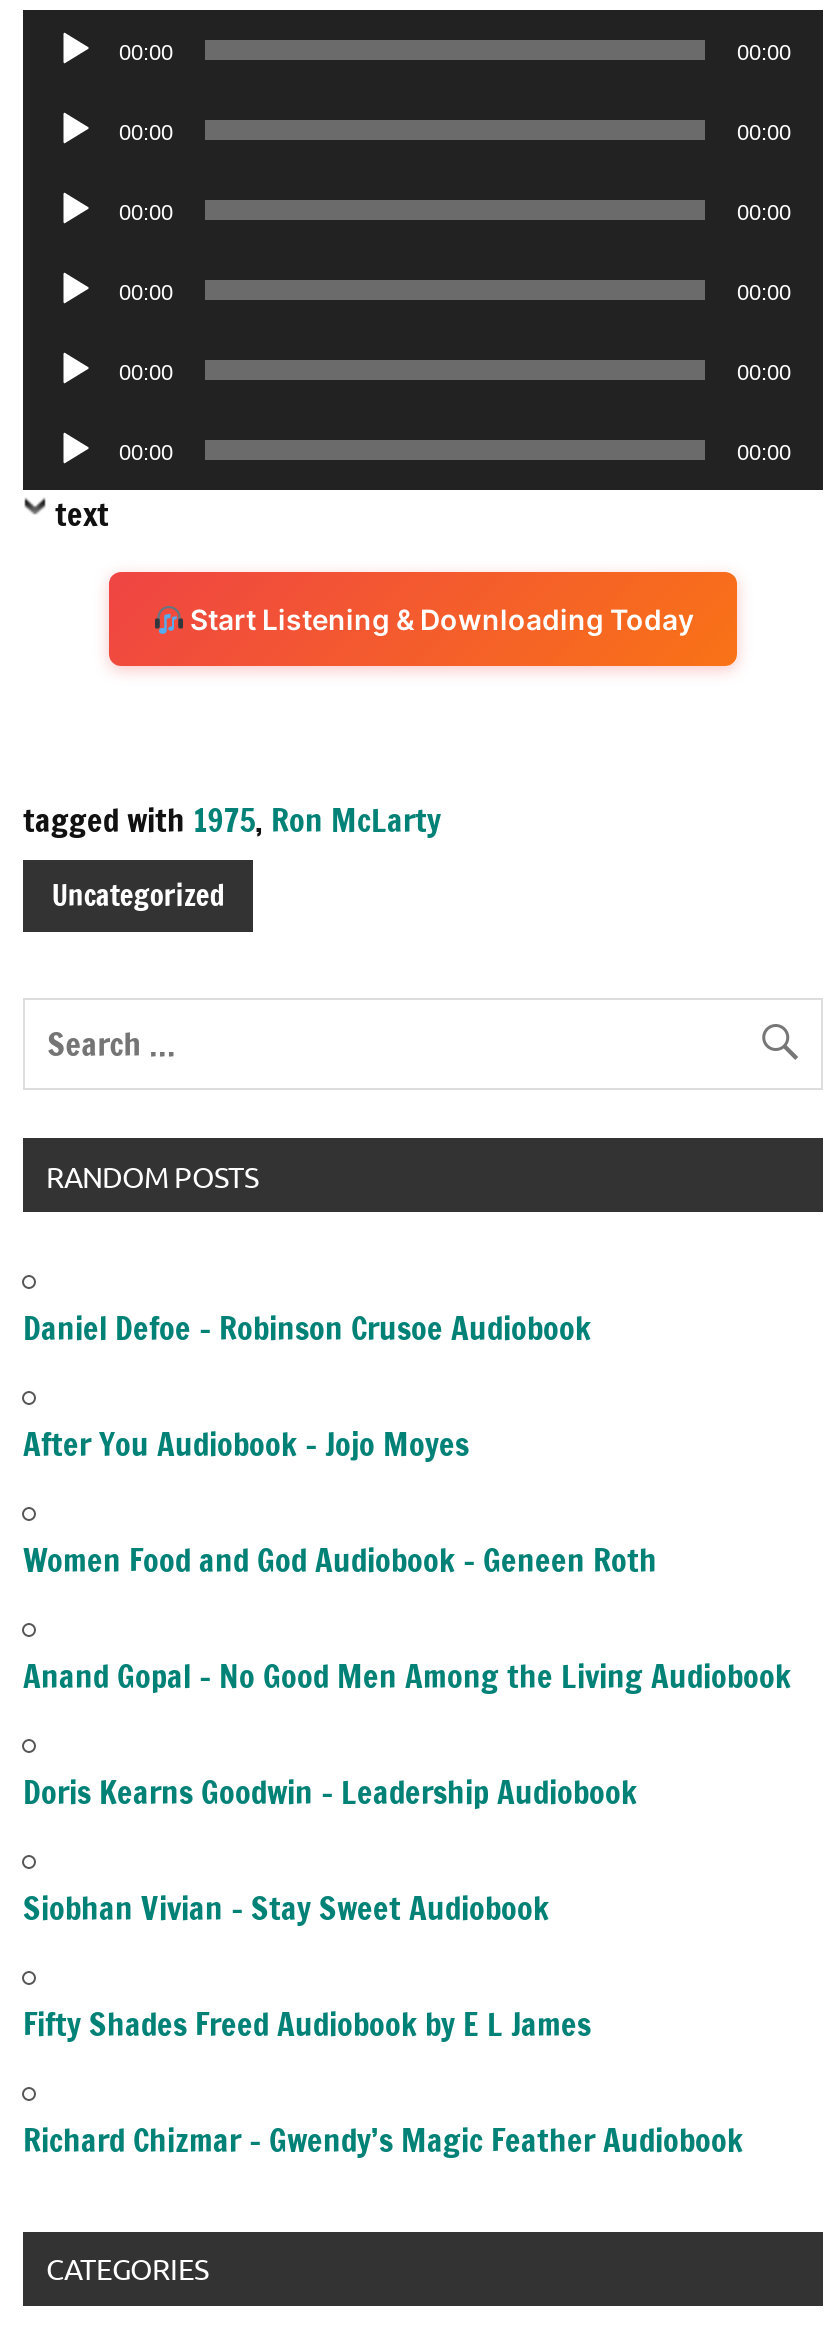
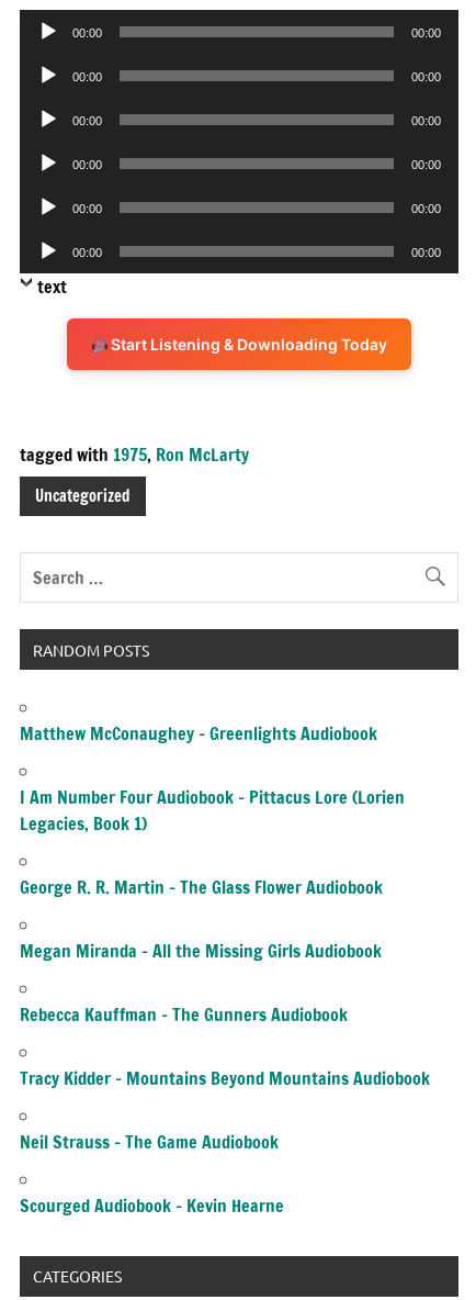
- Daniel Defoe – Robinson Crusoe Audiobook
+ Matthew McConaughey – Greenlights Audiobook

- After You Audiobook – Jojo Moyes
+ I Am Number Four Audiobook – Pittacus Lore (Lorien
+ Legacies, Book 1)

- Women Food and God Audiobook – Geneen Roth
+ George R. R. Martin – The Glass Flower Audiobook

- Anand Gopal – No Good Men Among the Living Audiobook
+ Megan Miranda – All the Missing Girls Audiobook

- Doris Kearns Goodwin – Leadership Audiobook
+ Rebecca Kauffman – The Gunners Audiobook

- Siobhan Vivian – Stay Sweet Audiobook
+ Tracy Kidder – Mountains Beyond Mountains Audiobook

- Fifty Shades Freed Audiobook by E L James
+ Neil Strauss – The Game Audiobook

- Richard Chizmar – Gwendy’s Magic Feather Audiobook
+ Scourged Audiobook – Kevin Hearne
